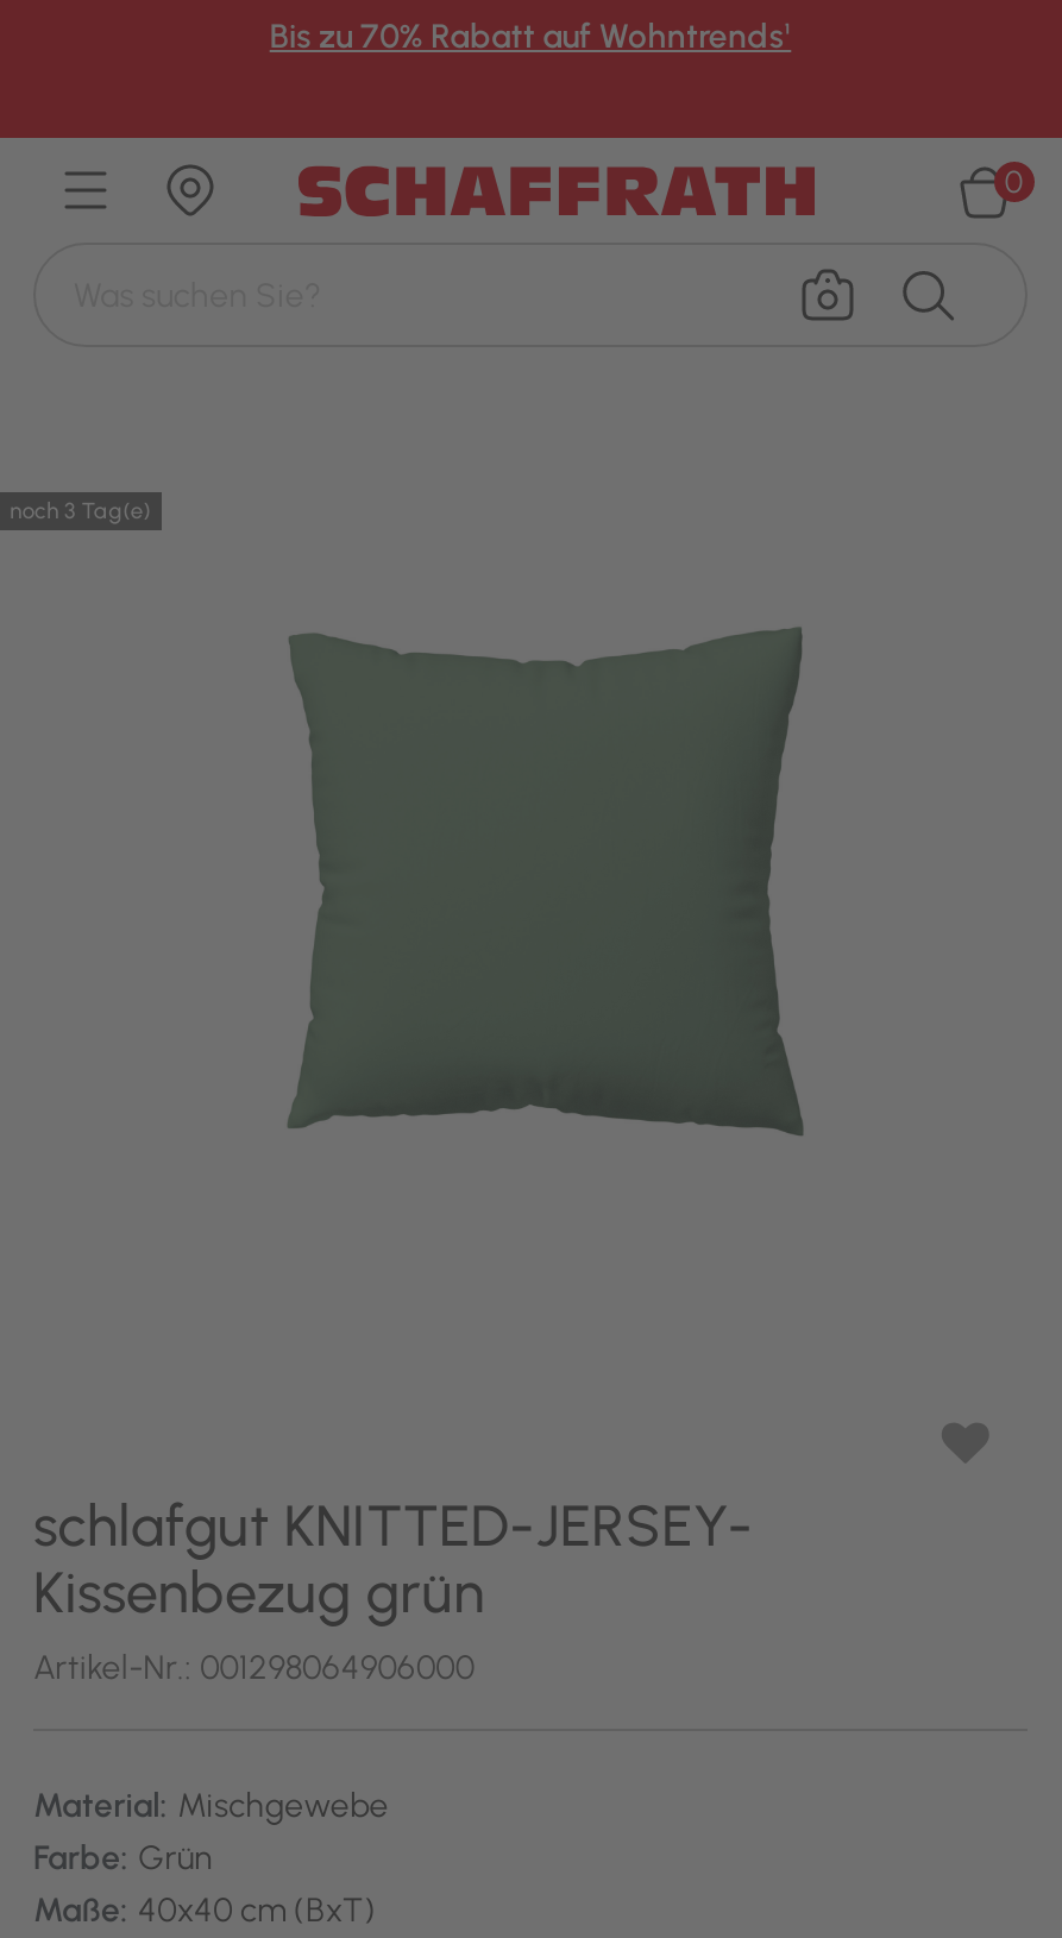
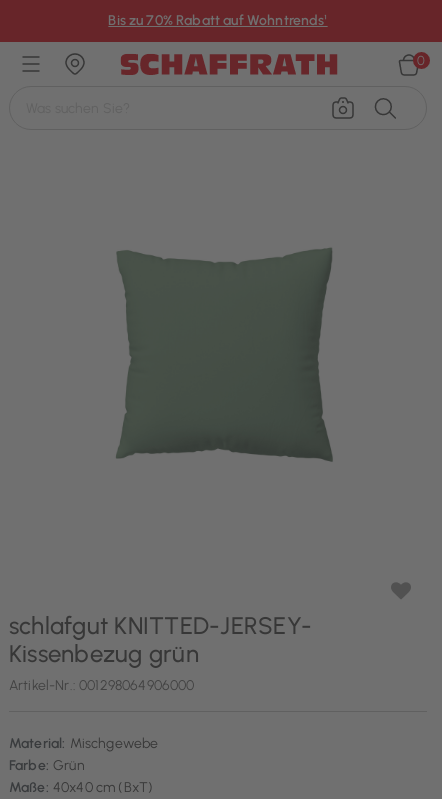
- noch 3 Tag(e)
